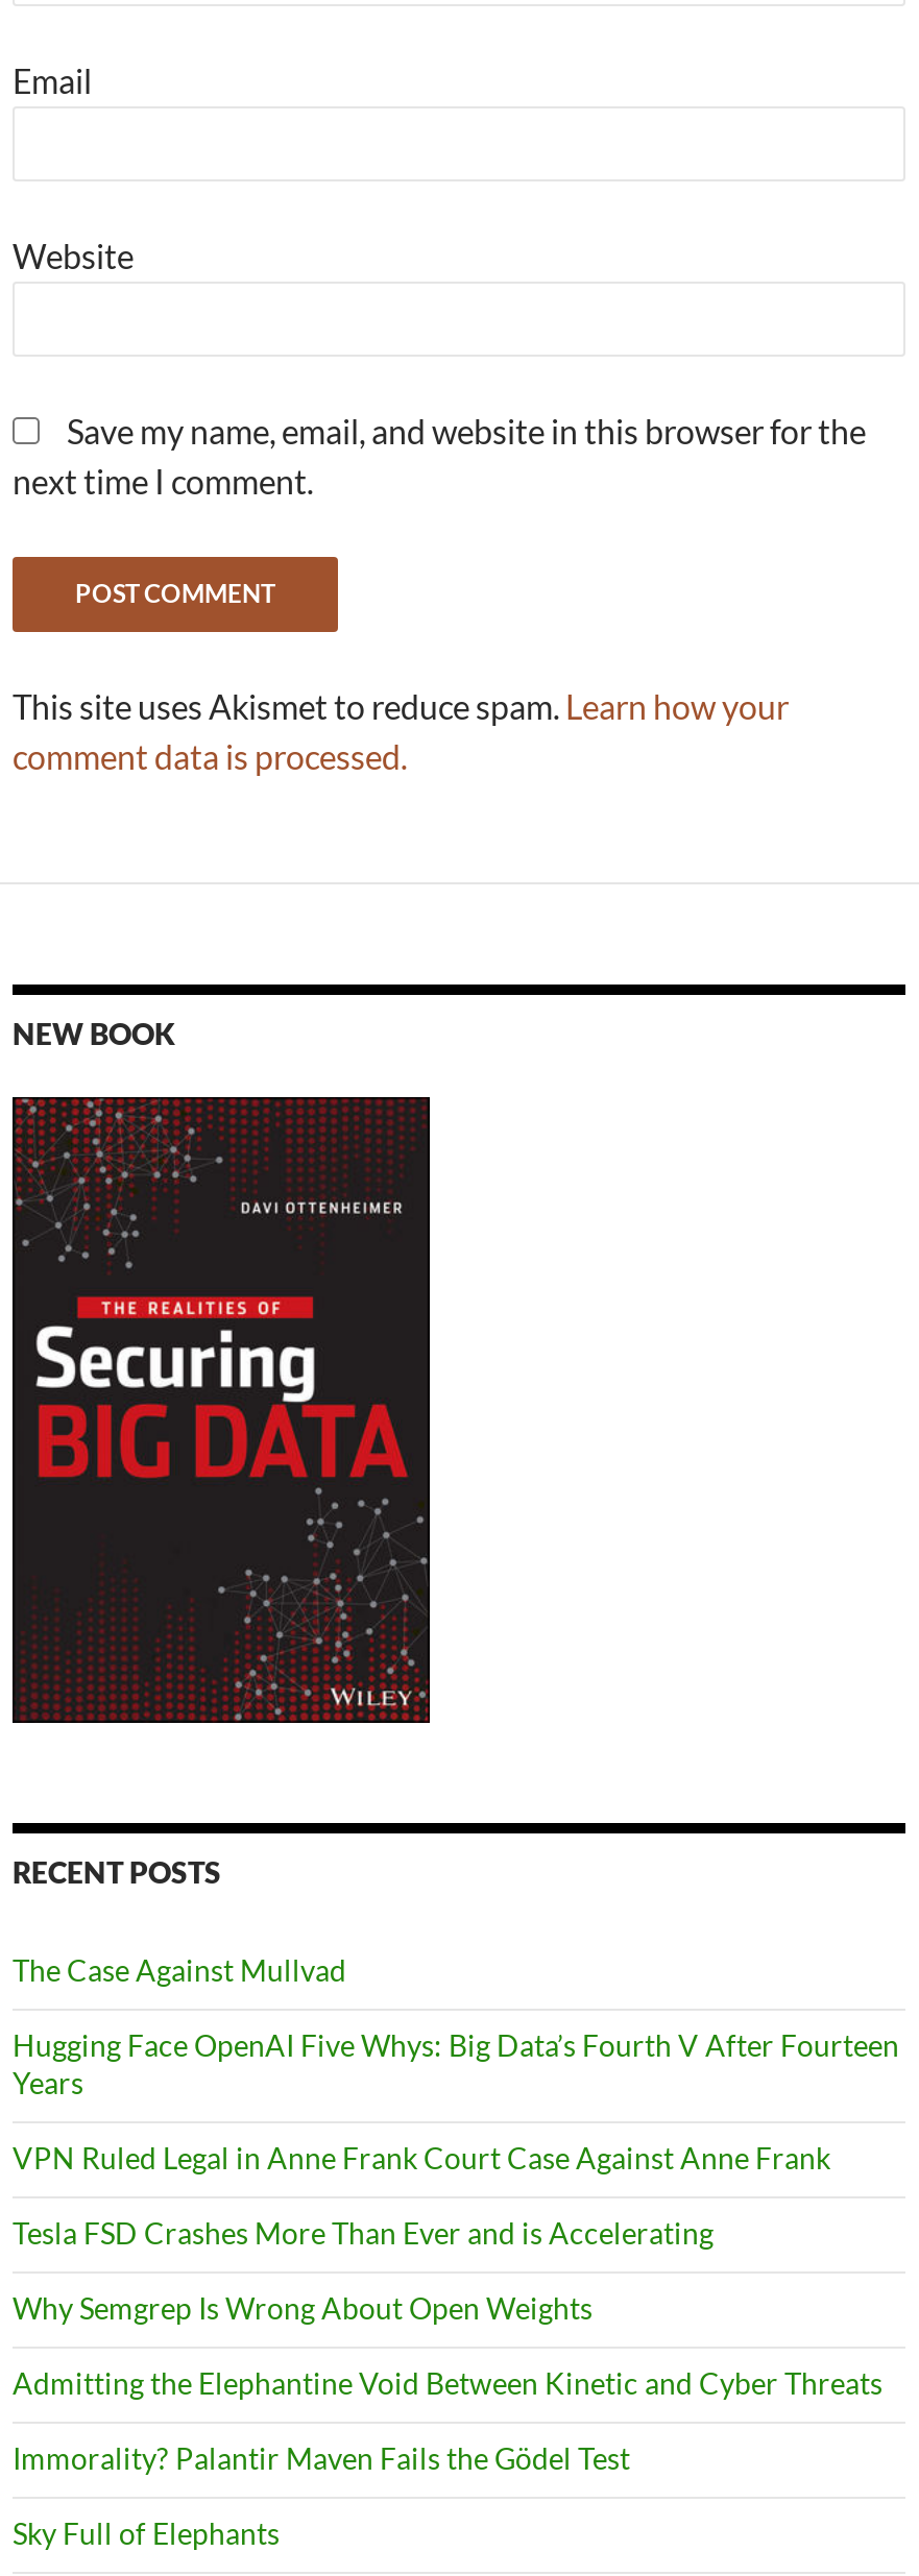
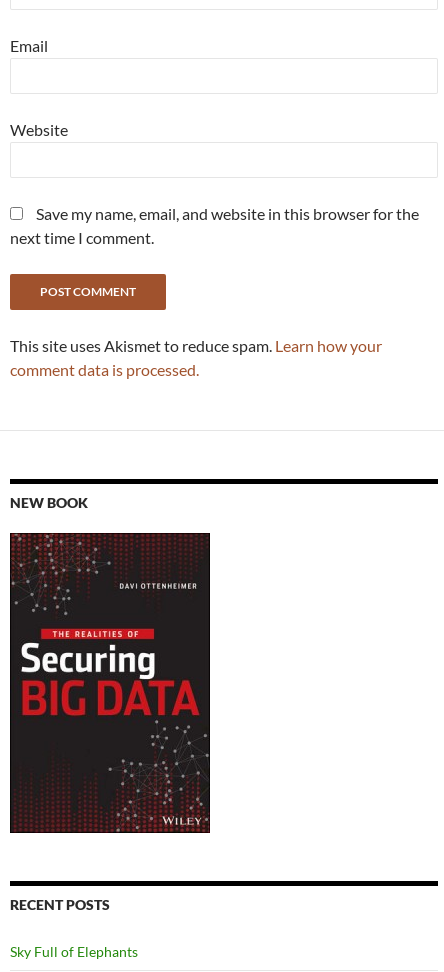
- The Case Against Mullvad
- Hugging Face OpenAI Five Whys: Big Data’s Fourth V After Fourteen
- Years
- VPN Ruled Legal in Anne Frank Court Case Against Anne Frank
- Tesla FSD Crashes More Than Ever and is Accelerating
- Why Semgrep Is Wrong About Open Weights
- Admitting the Elephantine Void Between Kinetic and Cyber Threats
- Immorality? Palantir Maven Fails the Gödel Test
